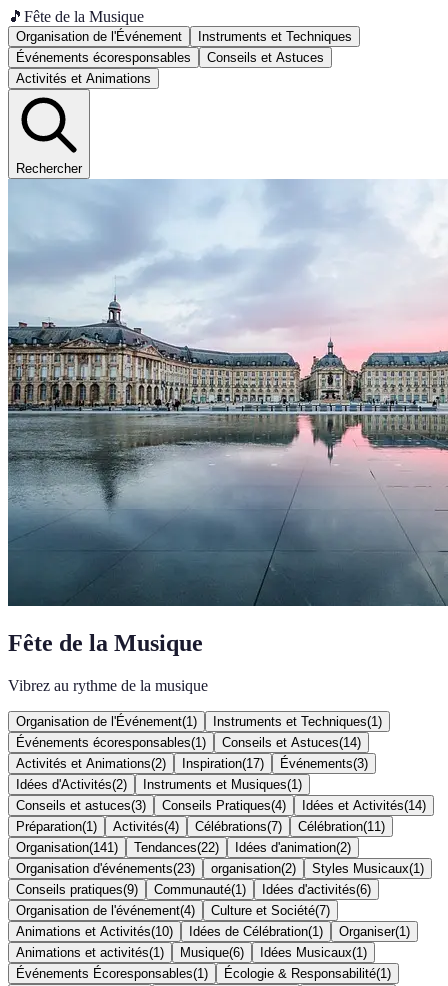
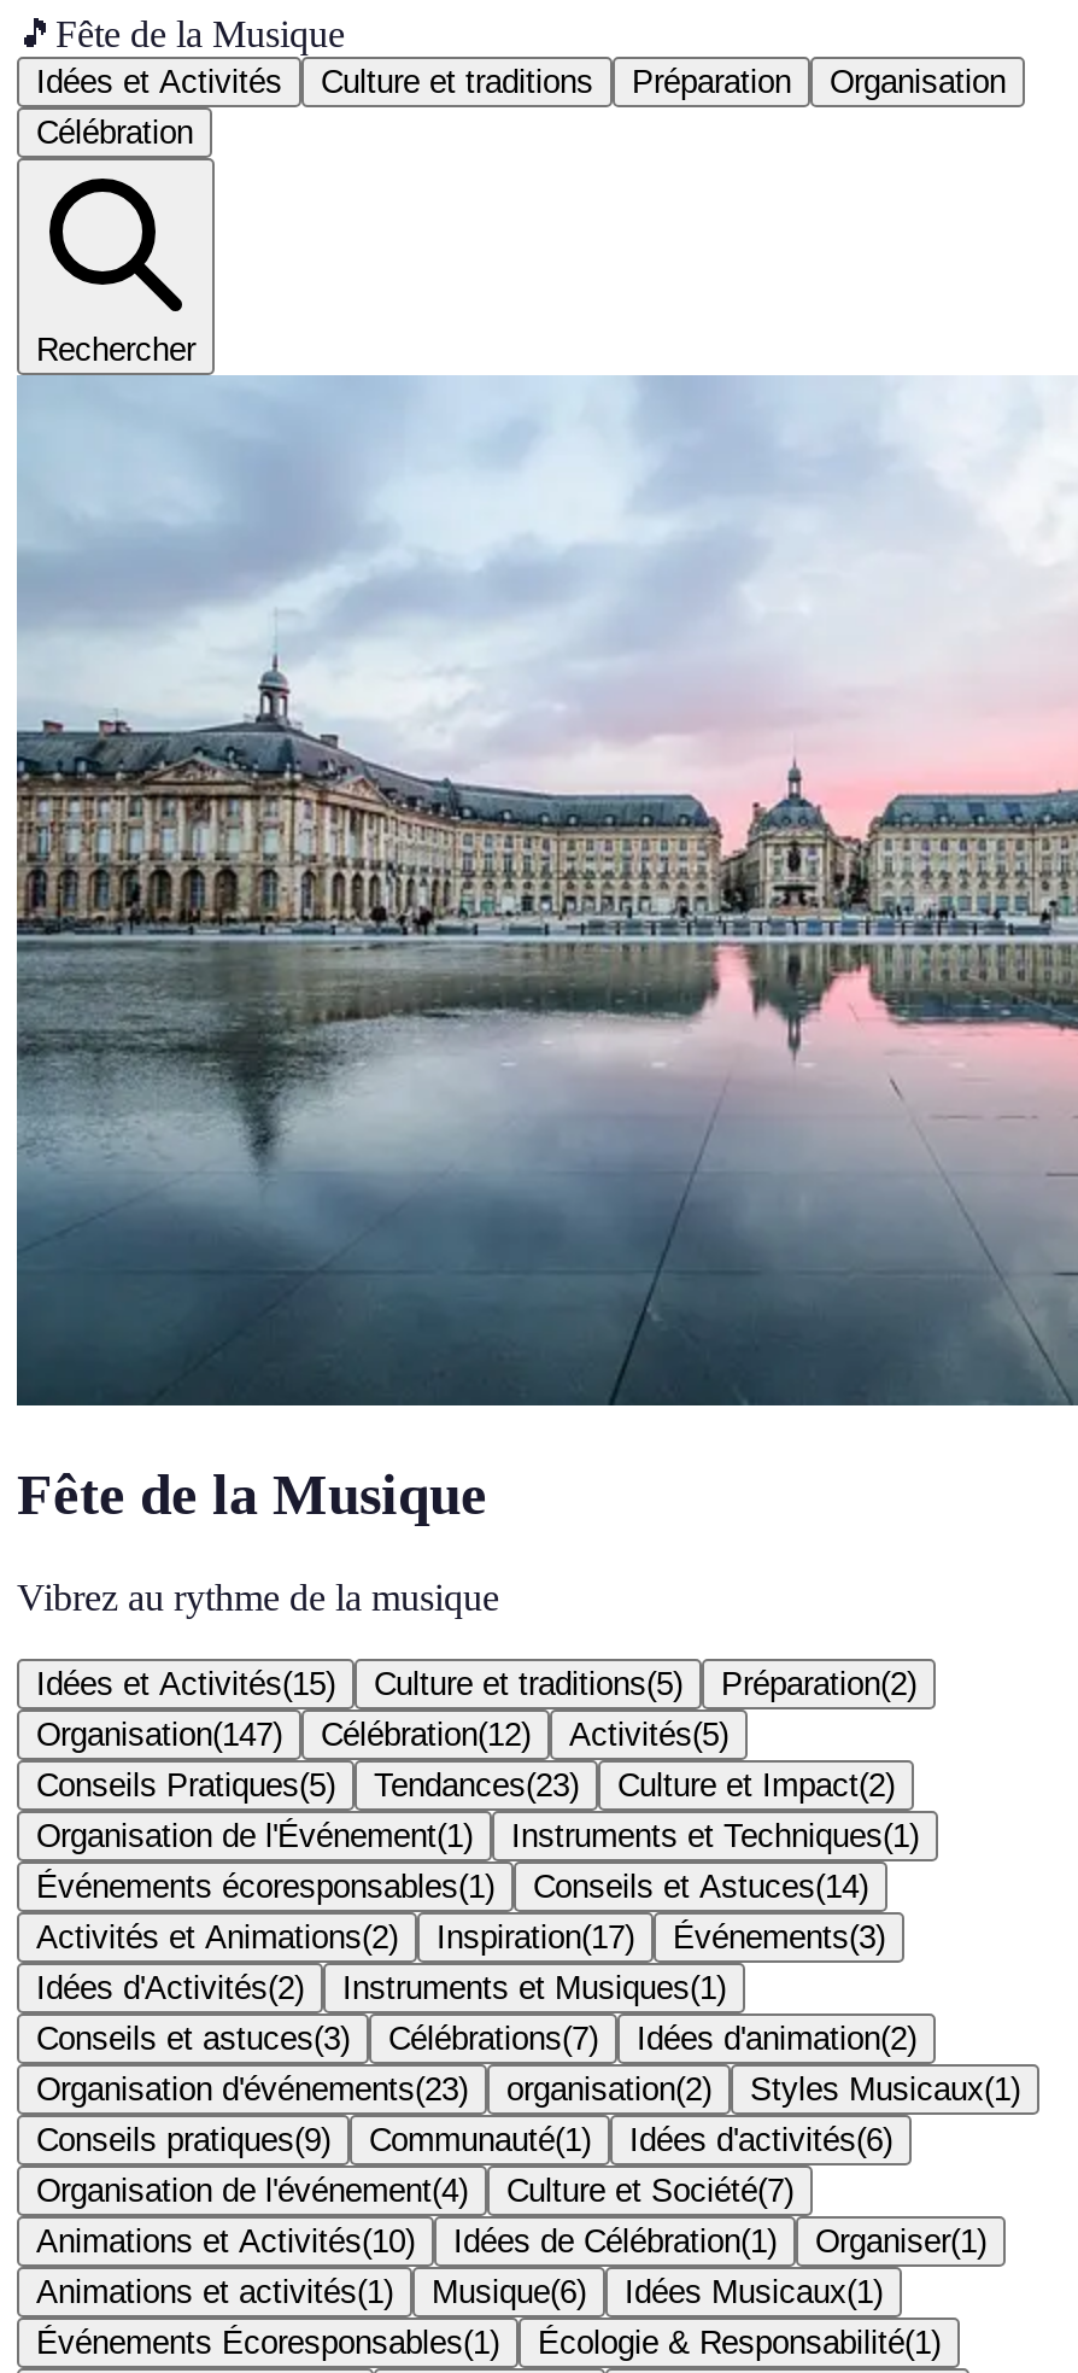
- Organisation de l'Événement
- Instruments et Techniques
- Événements écoresponsables
- Conseils et Astuces
- Activités et Animations
+ Idées et Activités
+ Culture et traditions
+ Préparation
+ Organisation
+ Célébration

moved up: [image] | Rechercher | Fête de la Musique | Vibrez au rythme de la musique

+ Idées et Activités(15)
+ Culture et traditions(5)
+ Préparation(2)
+ Organisation(147)
+ Célébration(12)
+ Activités(5)
+ Conseils Pratiques(5)
+ Tendances(23)
+ Culture et Impact(2)

moved down: Organisation de l'Événement(1) | Instruments et Techniques(1) | Événements écoresponsables(1) | ... | Instruments et Musiques(1) | Conseils et astuces(3)

- Conseils Pratiques(4)
- Idées et Activités(14)
- Préparation(1)
- Activités(4)

- Célébration(11)
- Organisation(141)
- Tendances(22)

moved up: Célébrations(7)
